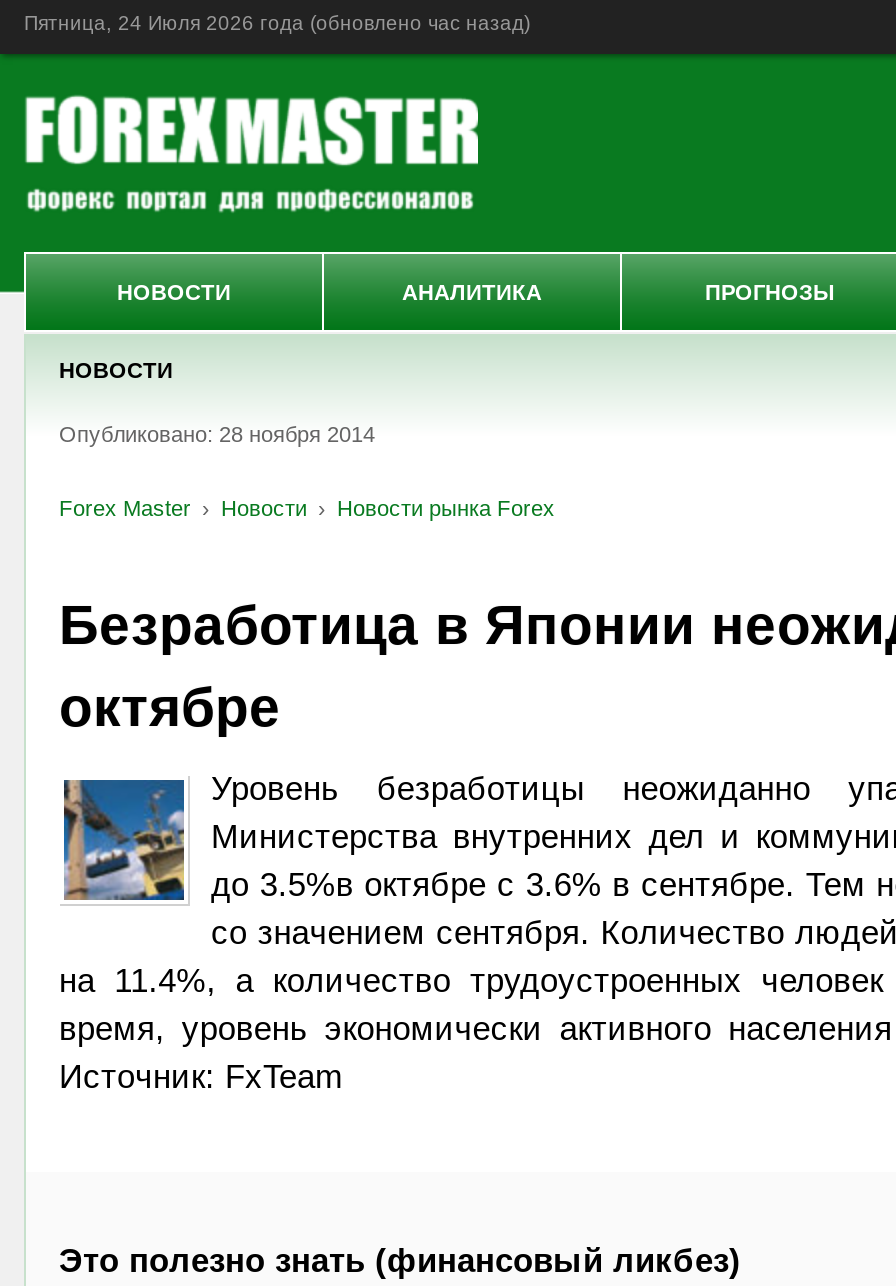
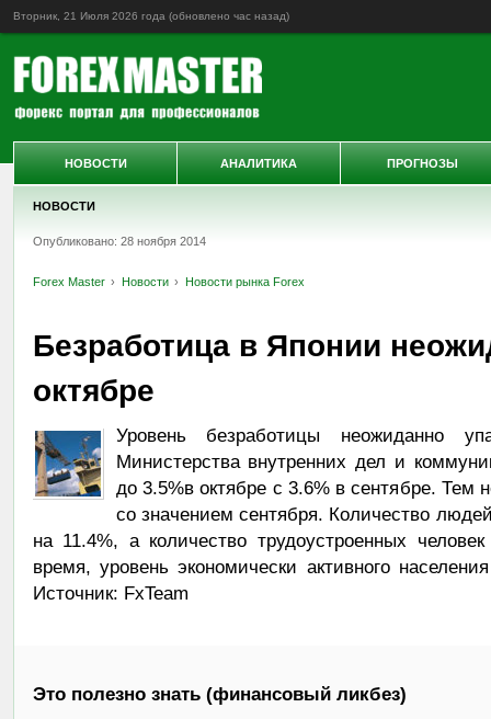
- Пятница, 24 Июля 2026 года (обновлено час назад)
+ Вторник, 21 Июля 2026 года (обновлено час назад)
